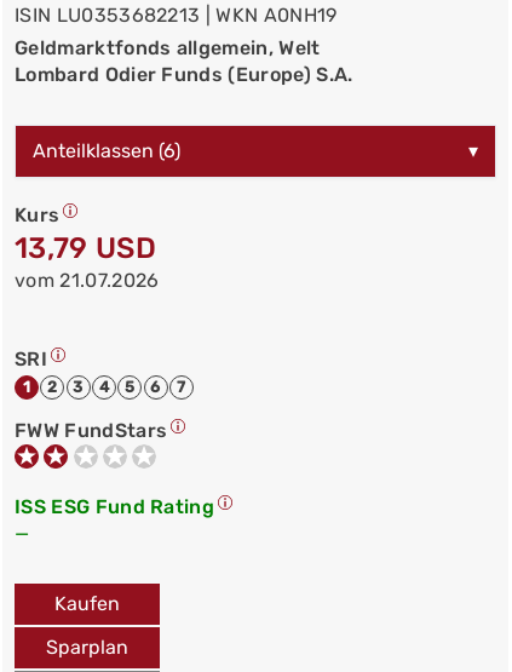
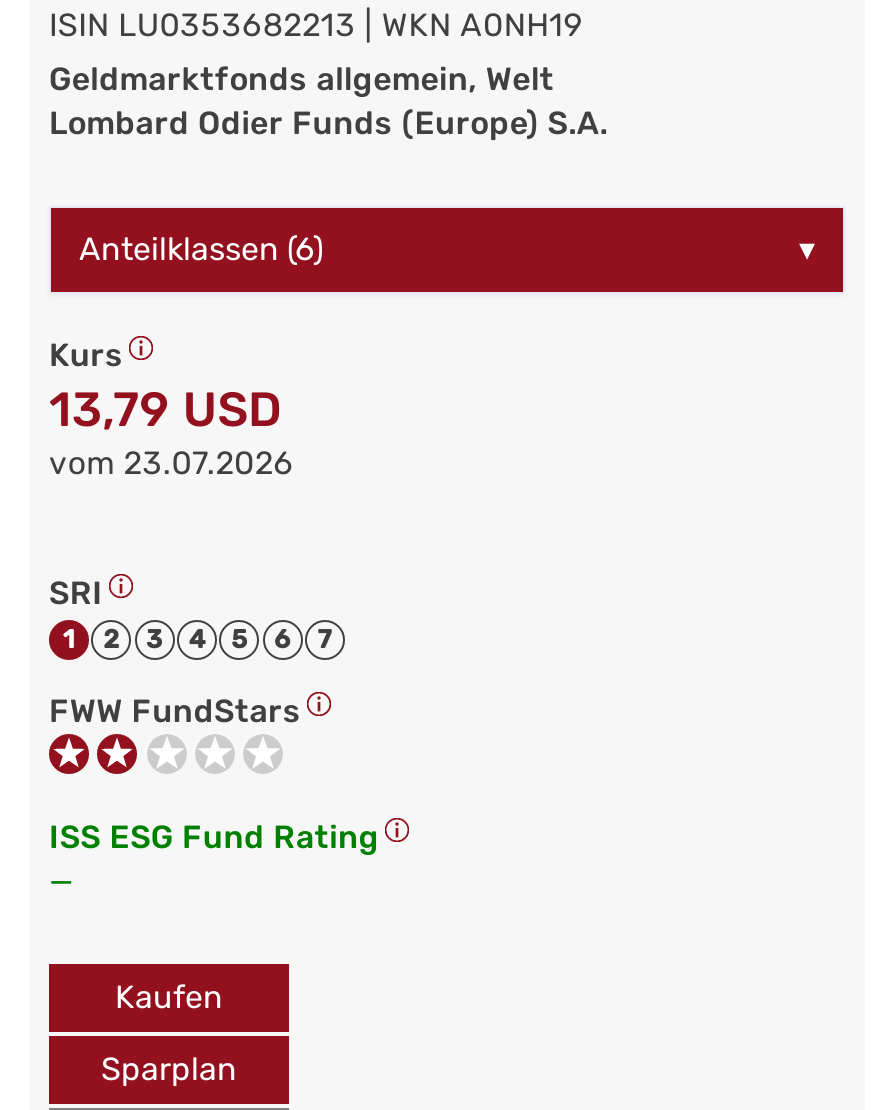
- vom 21.07.2026
+ vom 23.07.2026
